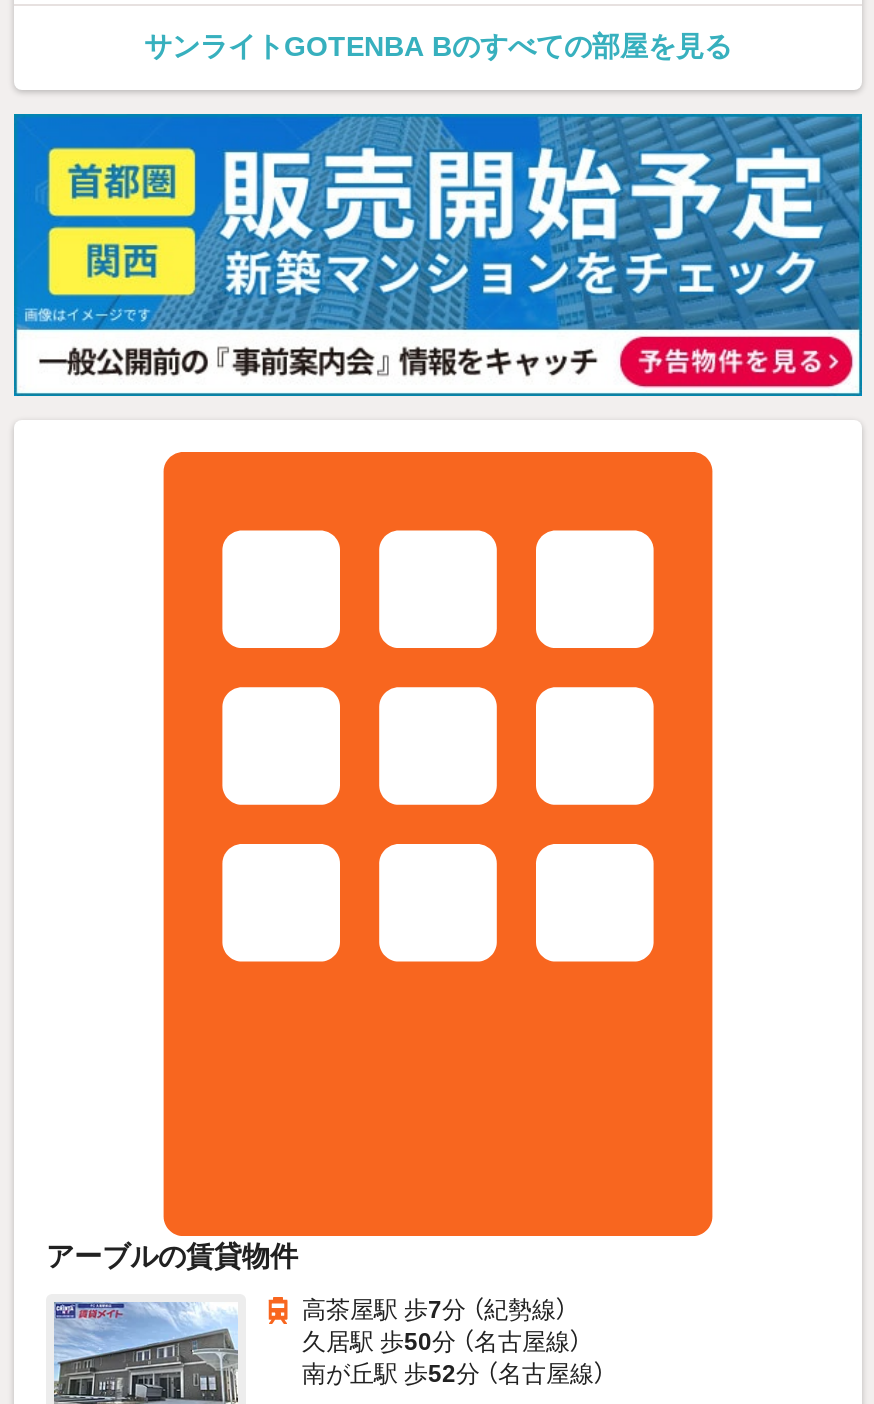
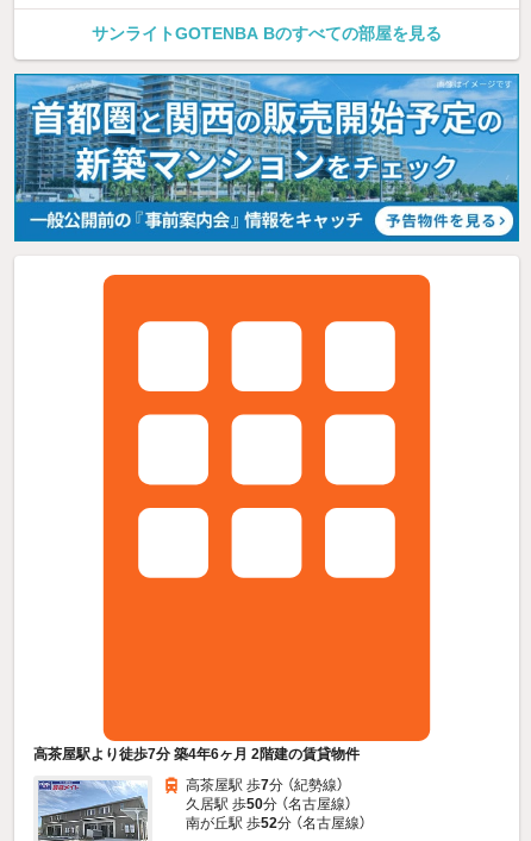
- [image]
+ [image]

- アーブルの賃貸物件
+ 高茶屋駅より徒歩7分 築4年6ヶ月 2階建の賃貸物件
